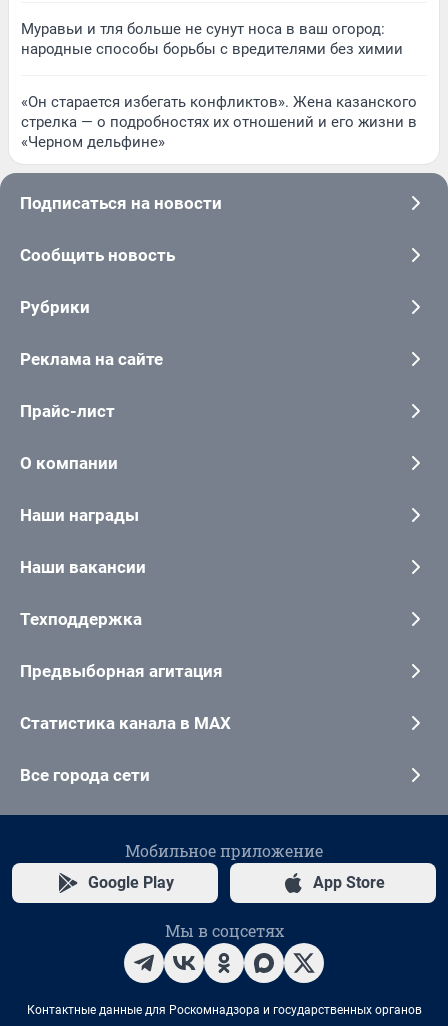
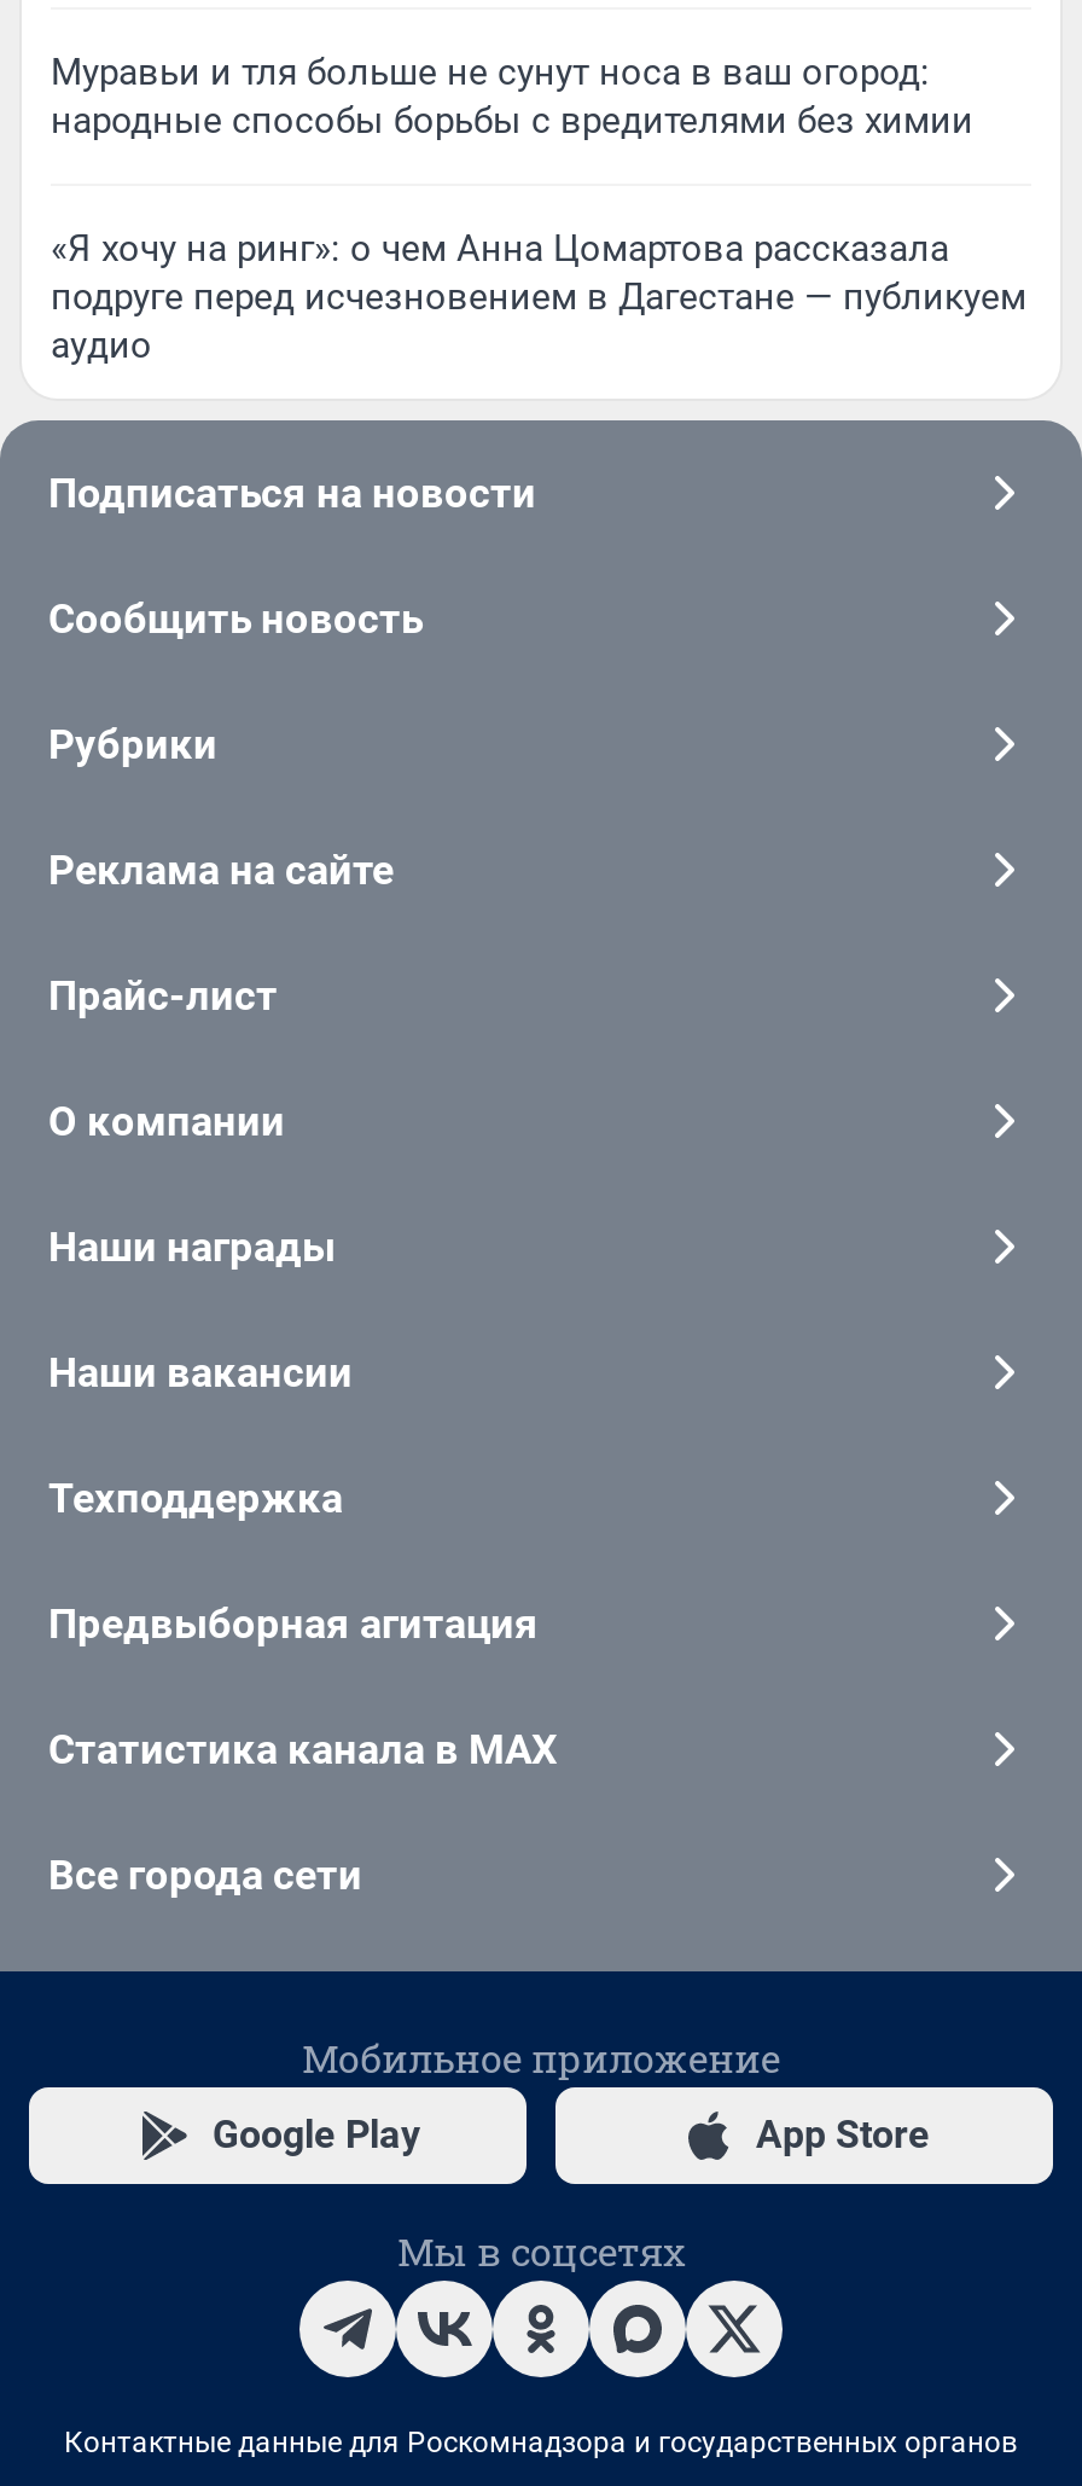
- «Он старается избегать конфликтов». Жена казанского
- стрелка — о подробностях их отношений и его жизни в
- «Черном дельфине»
+ «Я хочу на ринг»: о чем Анна Цомартова рассказала
+ подруге перед исчезновением в Дагестане — публикуем
+ аудио
